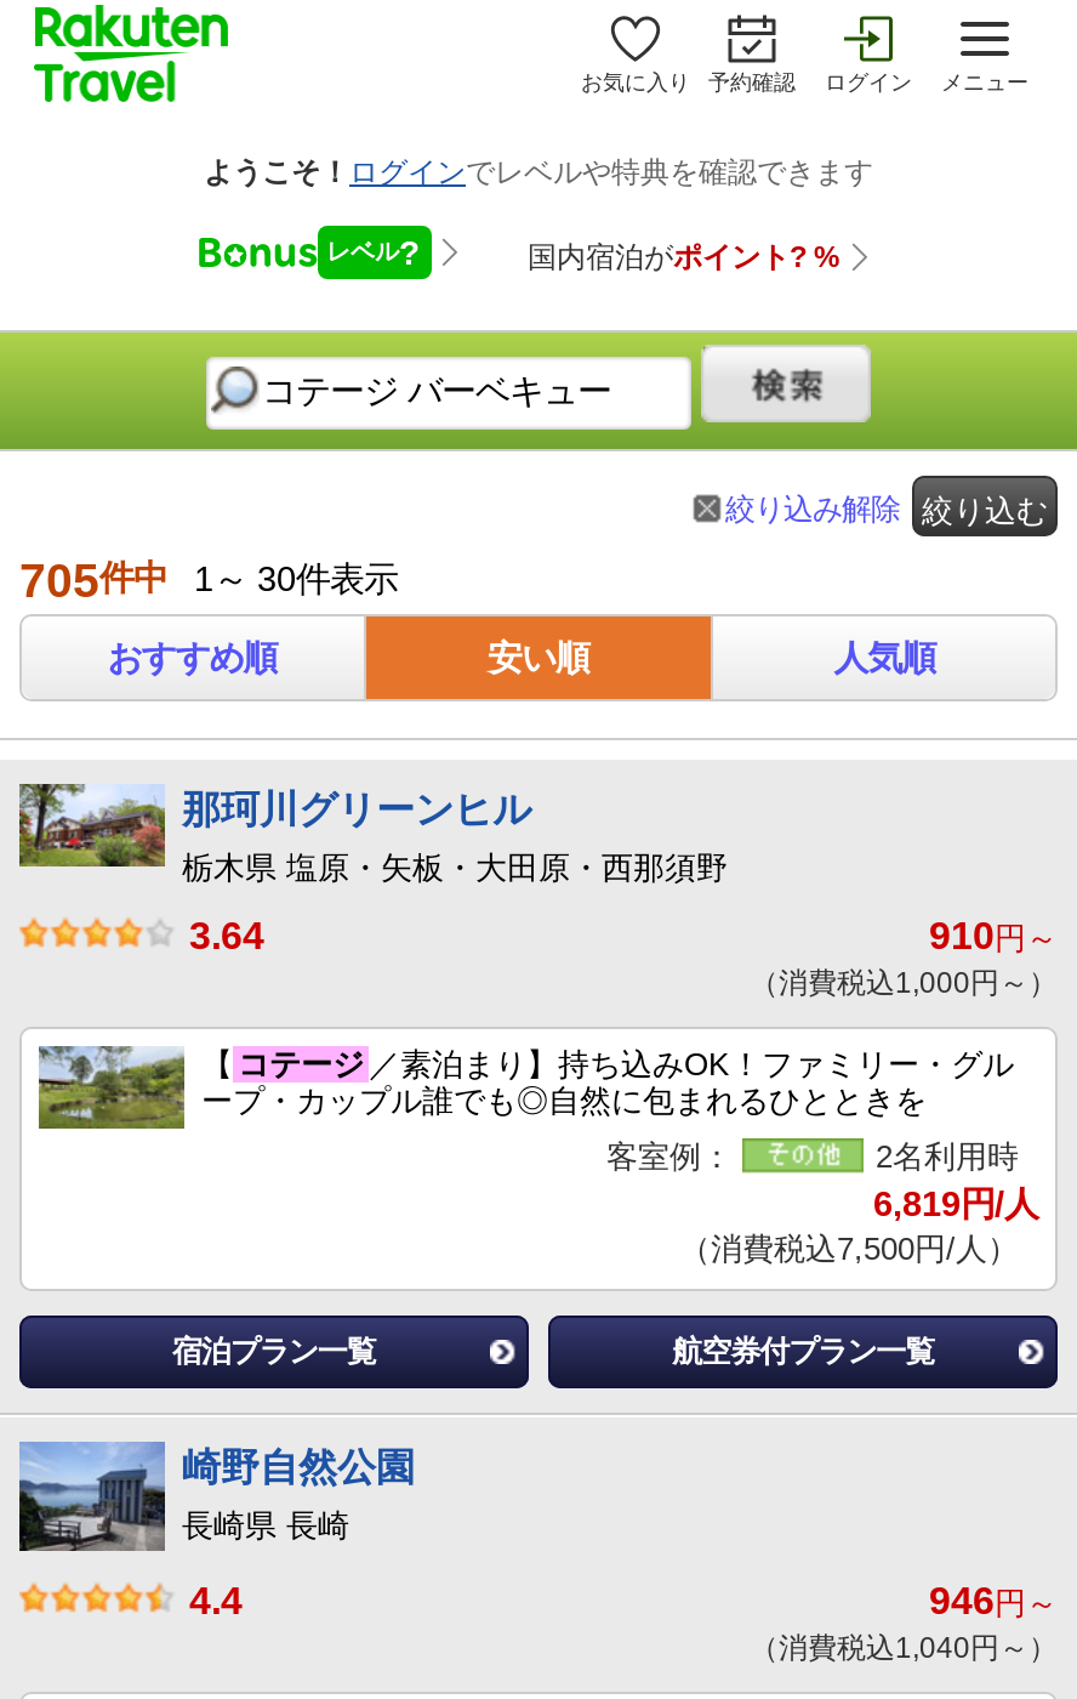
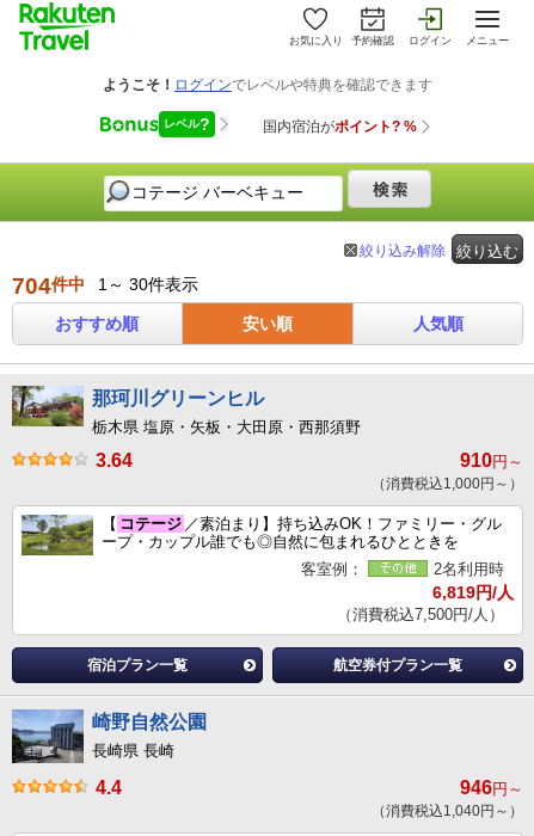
- 705件中 1～ 30件表示
+ 704件中 1～ 30件表示
